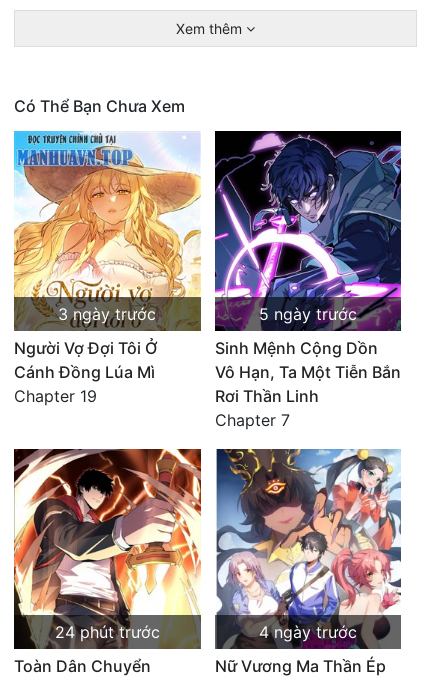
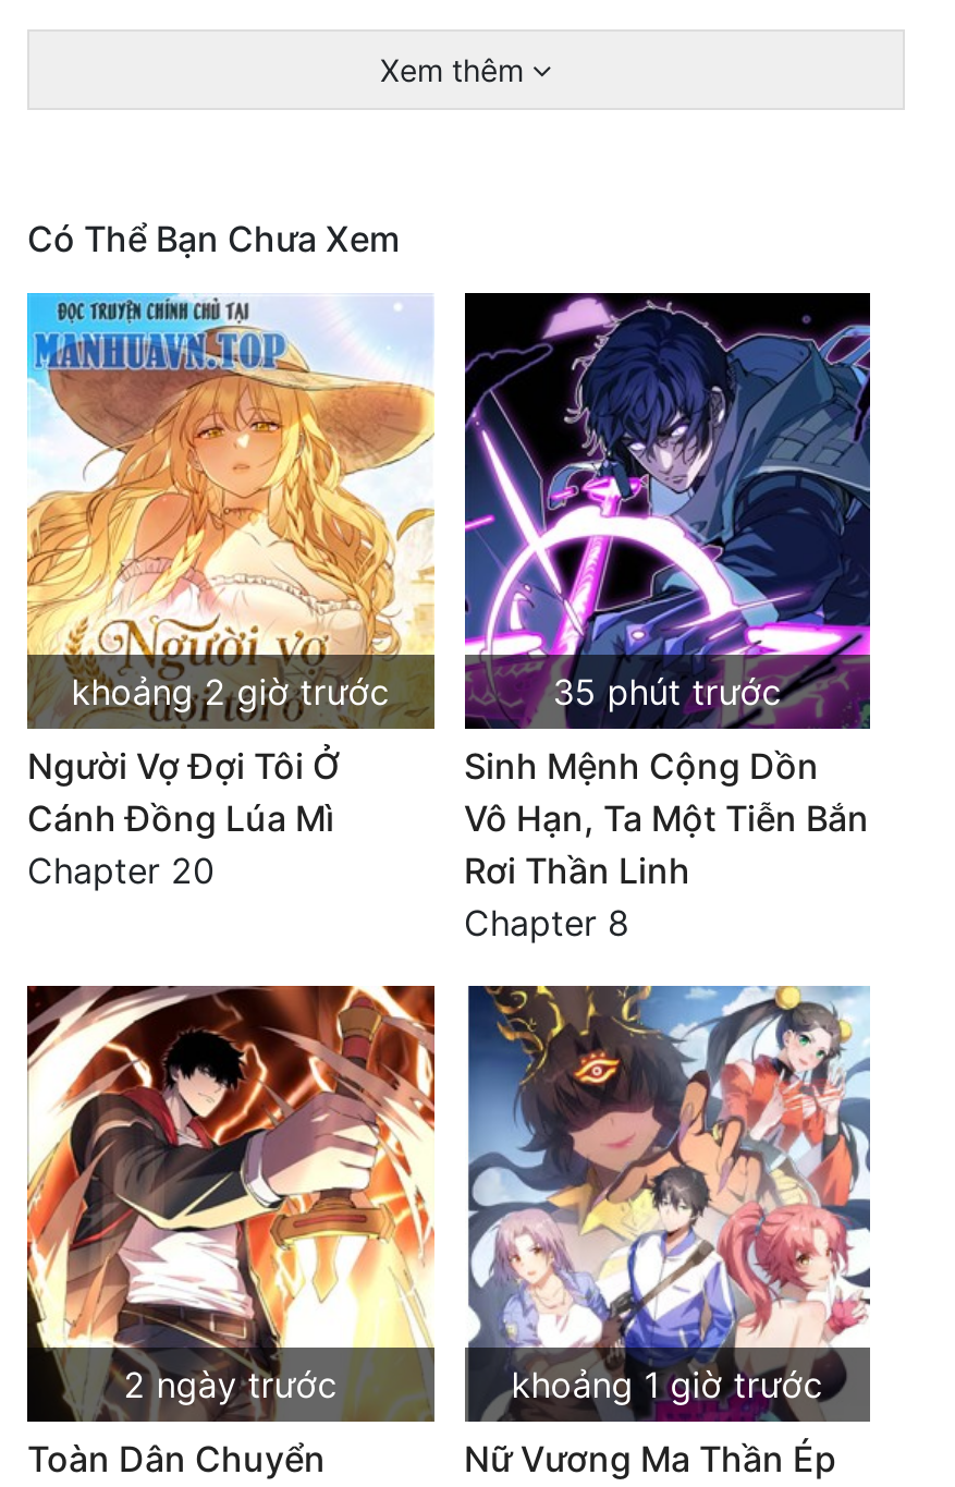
- 3 ngày trước
+ khoảng 2 giờ trước

- 5 ngày trước
+ 35 phút trước

- Chapter 19
+ Chapter 20

- Chapter 7
+ Chapter 8

- 24 phút trước
+ 2 ngày trước

- 4 ngày trước
+ khoảng 1 giờ trước
